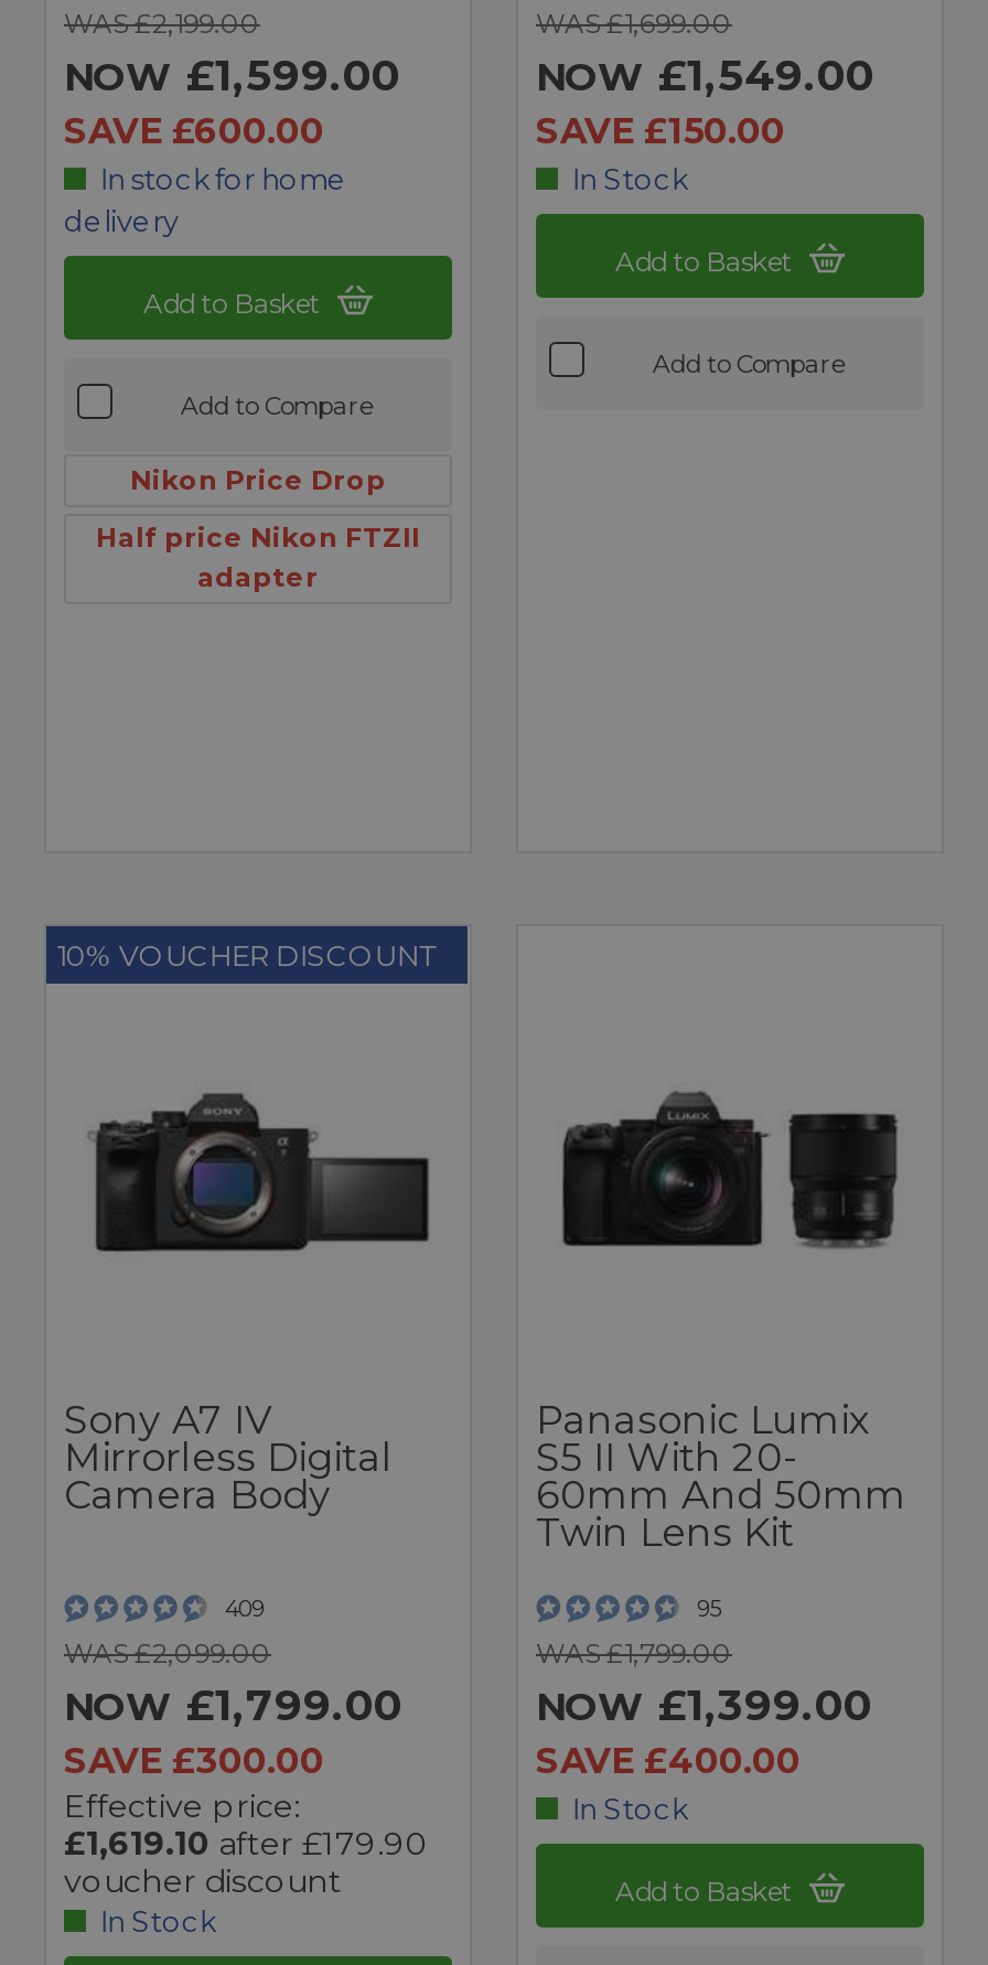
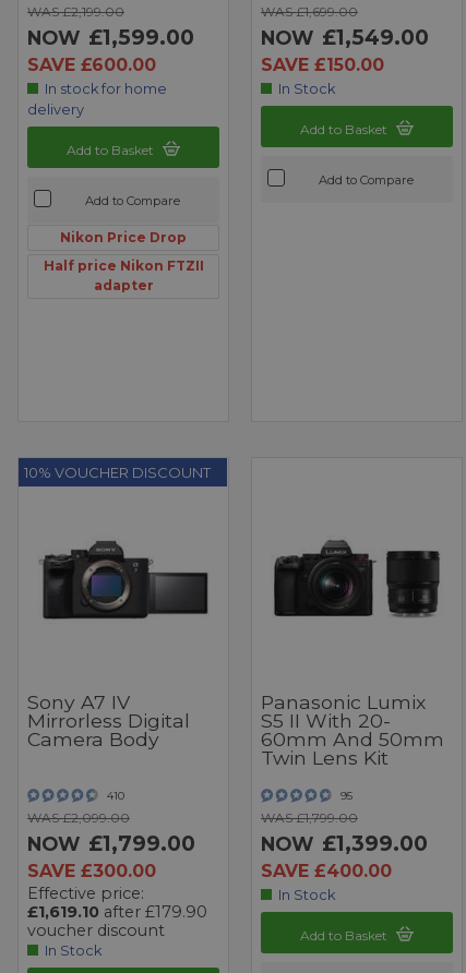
- 409
+ 410
